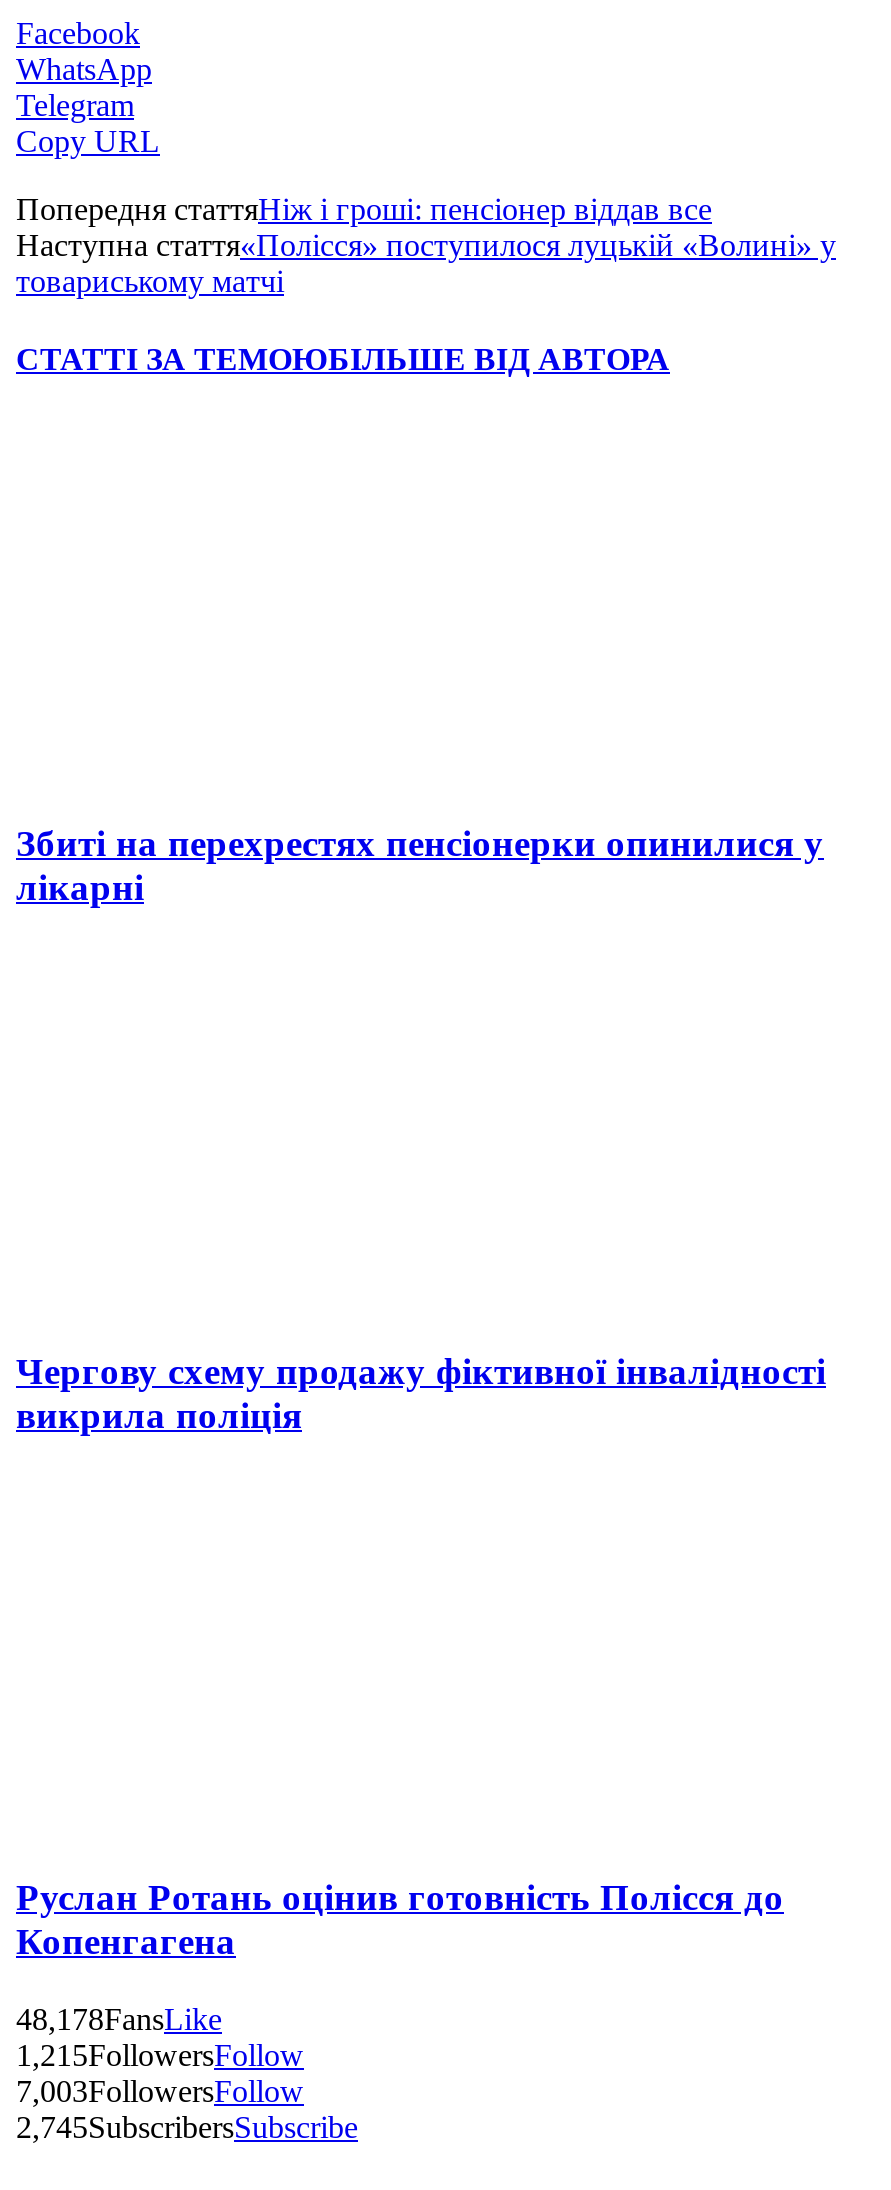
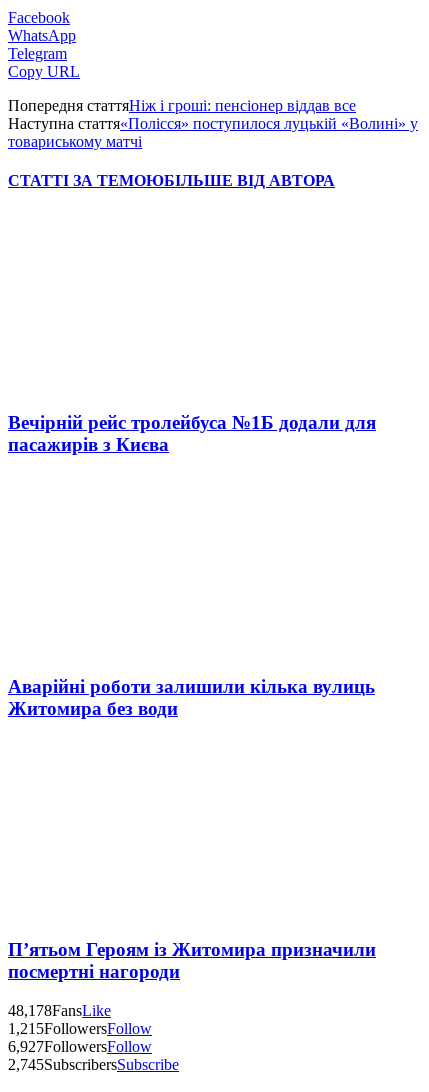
- Збиті на перехрестях пенсіонерки опинилися у
- лікарні
+ Вечірній рейс тролейбуса №1Б додали для
+ пасажирів з Києва

- Чергову схему продажу фіктивної інвалідності
- викрила поліція
+ Аварійні роботи залишили кілька вулиць
+ Житомира без води

- Руслан Ротань оцінив готовність Полісся до
- Копенгагена
+ П’ятьом Героям із Житомира призначили
+ посмертні нагороди

- 7,003FollowersFollow
+ 6,927FollowersFollow
